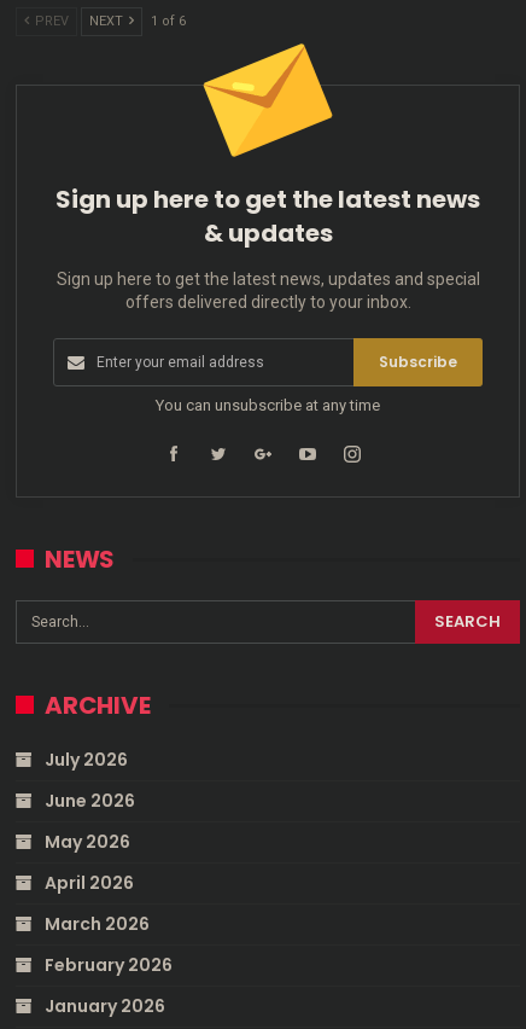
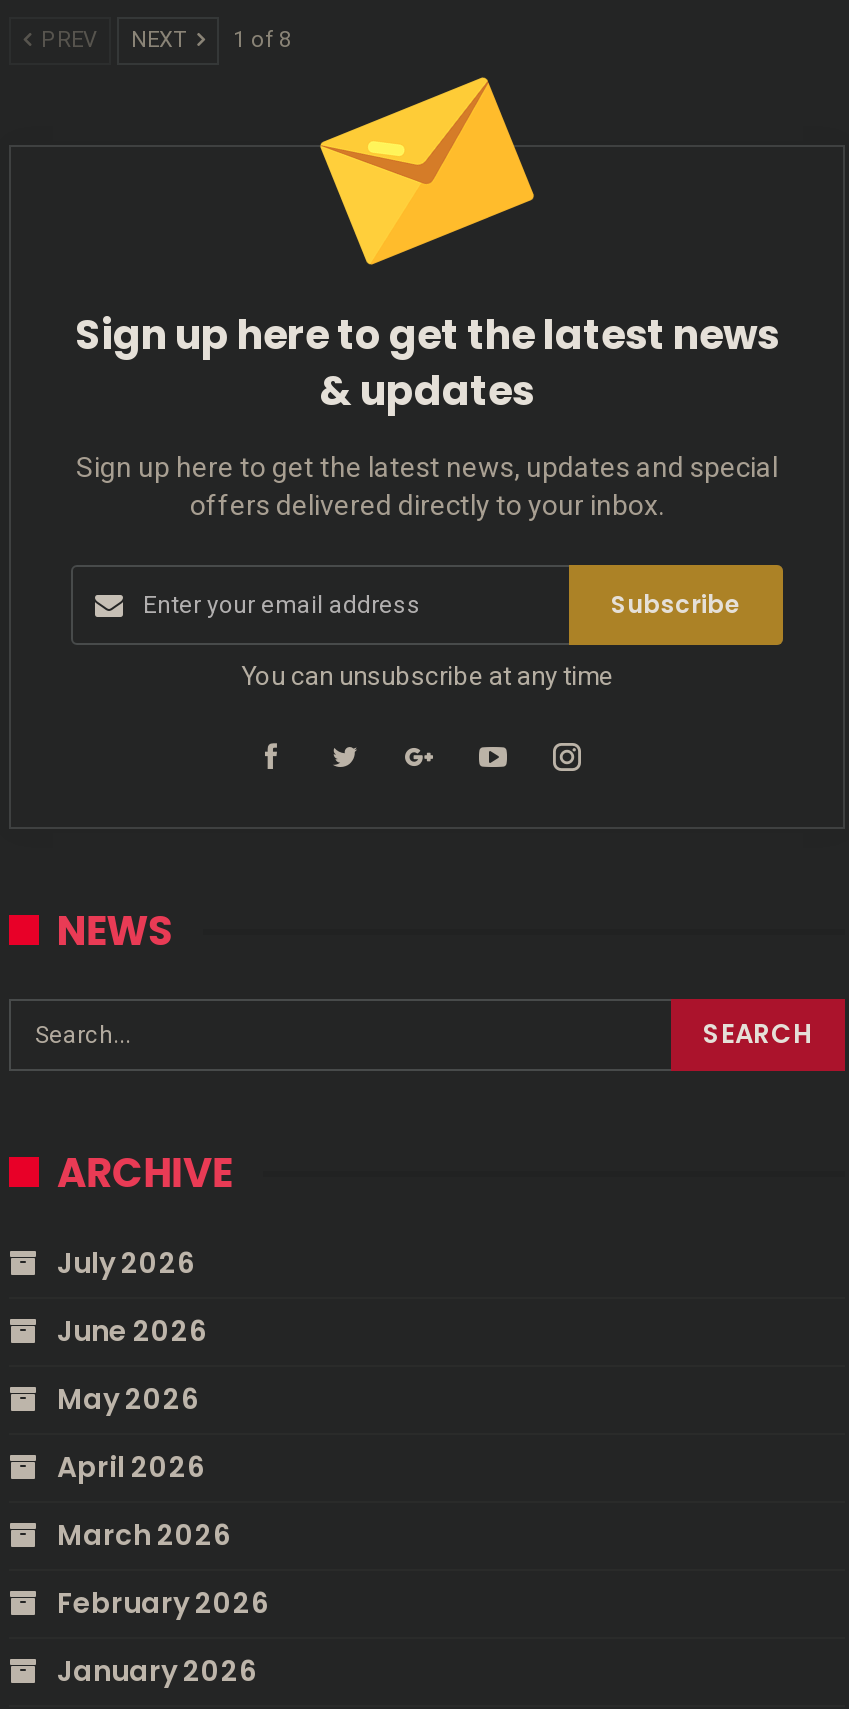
- PREV NEXT 1 of 6
+ PREV NEXT 1 of 8
